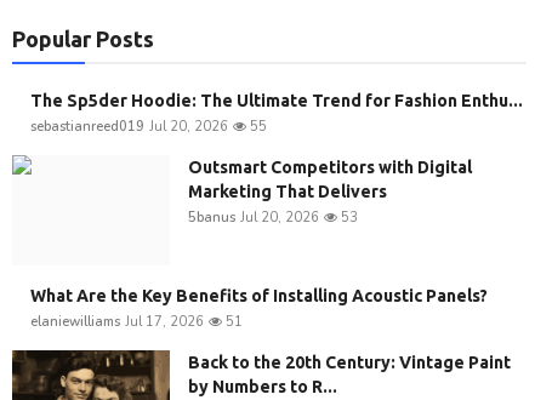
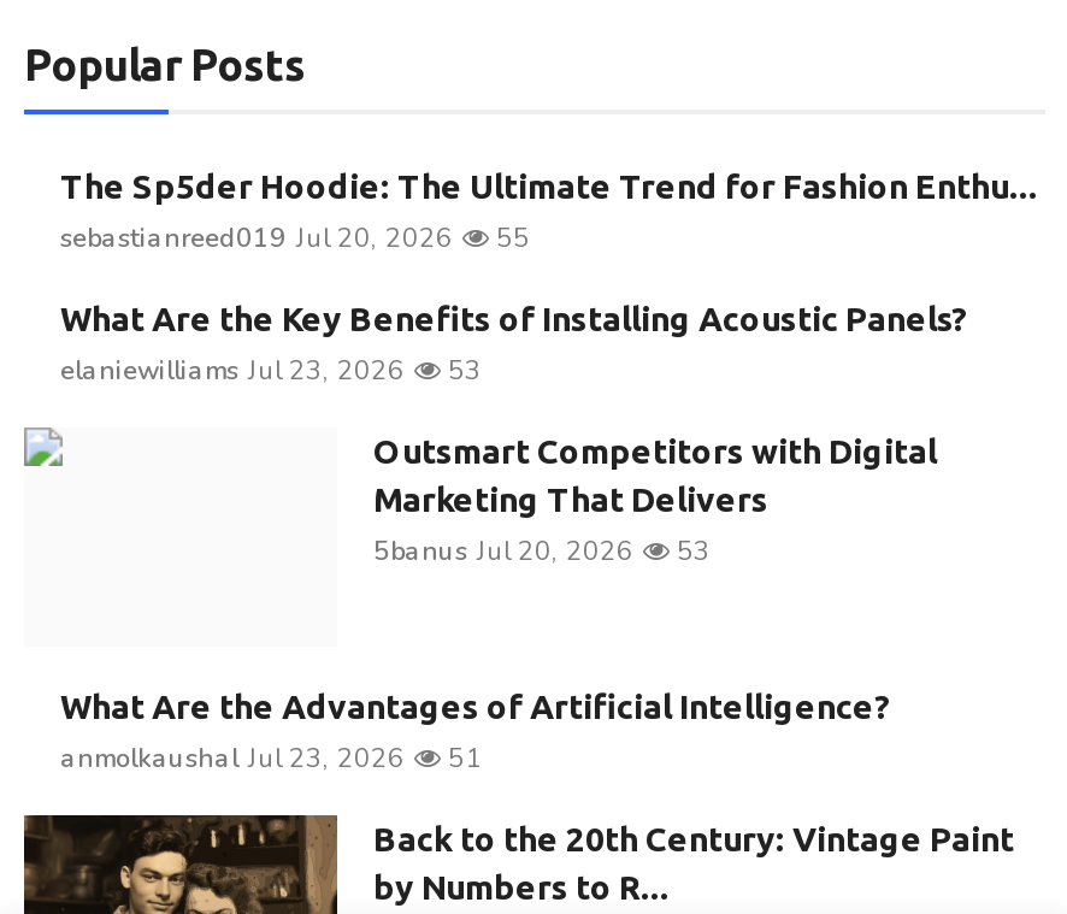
+ elaniewilliams Jul 23, 2026
+ 53

moved up: What Are the Key Benefits of Installing Acoustic Panels?

- elaniewilliams Jul 17, 2026
+ What Are the Advantages of Artificial Intelligence?
+ anmolkaushal Jul 23, 2026
